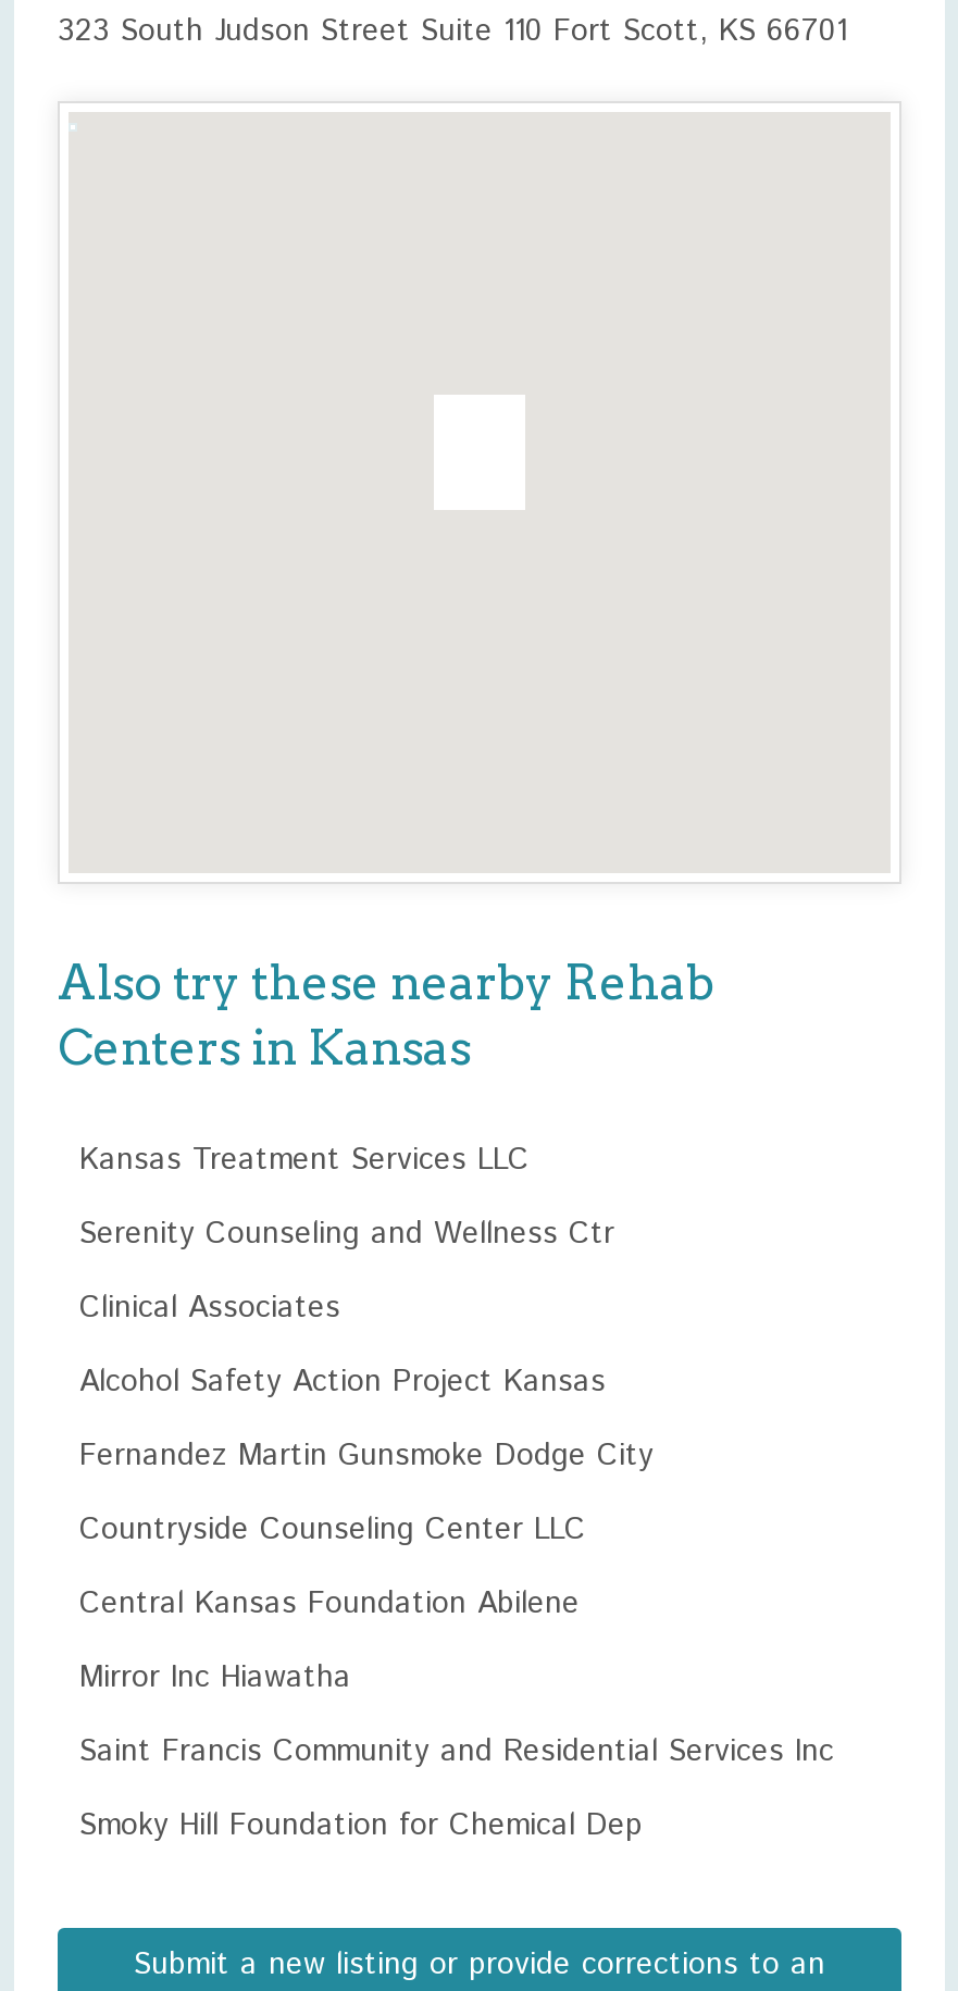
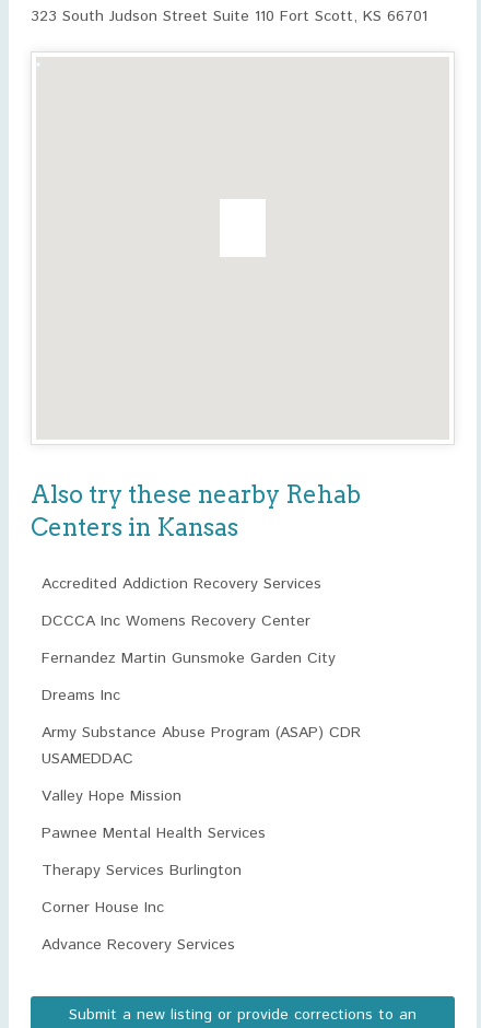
- Kansas Treatment Services LLC
+ Accredited Addiction Recovery Services

- Serenity Counseling and Wellness Ctr
+ DCCCA Inc Womens Recovery Center

- Clinical Associates
+ Fernandez Martin Gunsmoke Garden City

- Alcohol Safety Action Project Kansas
+ Dreams Inc

- Fernandez Martin Gunsmoke Dodge City
+ Army Substance Abuse Program (ASAP) CDR
+ USAMEDDAC

- Countryside Counseling Center LLC
+ Valley Hope Mission

- Central Kansas Foundation Abilene
+ Pawnee Mental Health Services

- Mirror Inc Hiawatha
+ Therapy Services Burlington

- Saint Francis Community and Residential Services Inc
+ Corner House Inc

- Smoky Hill Foundation for Chemical Dep
+ Advance Recovery Services
